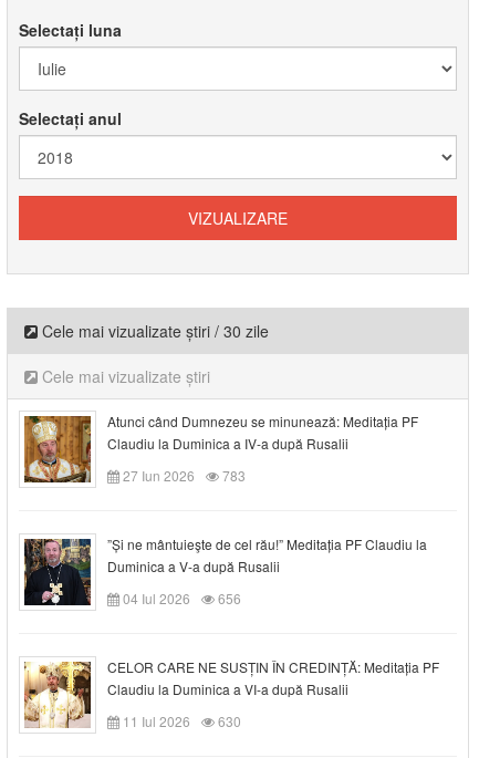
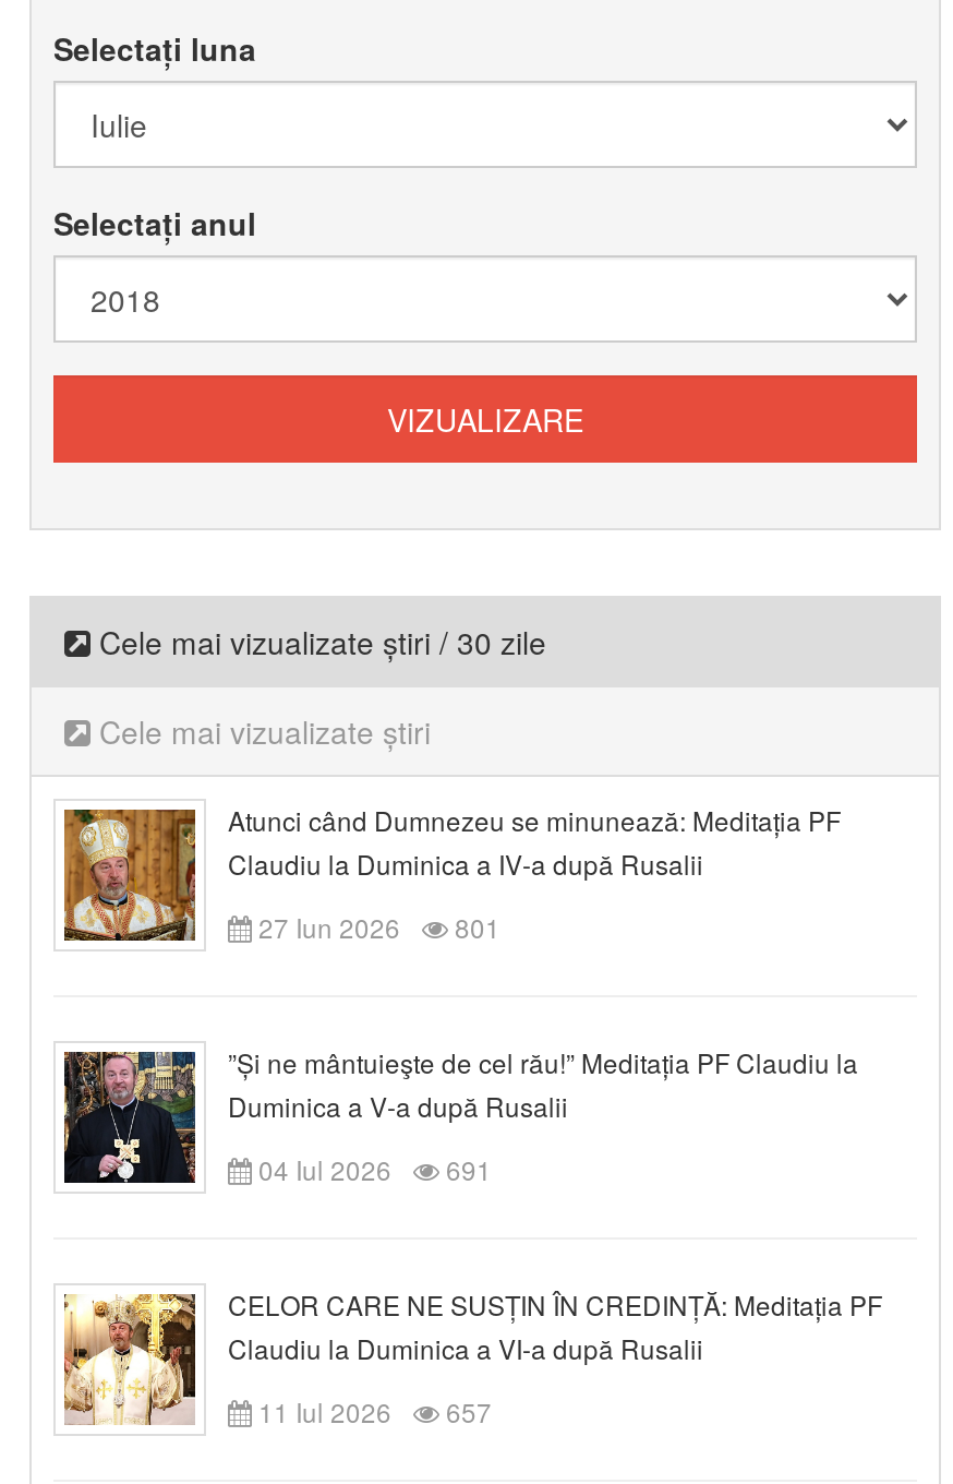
- 27 Iun 2026 783
+ 27 Iun 2026 801

- 04 Iul 2026 656
+ 04 Iul 2026 691

- 11 Iul 2026 630
+ 11 Iul 2026 657
